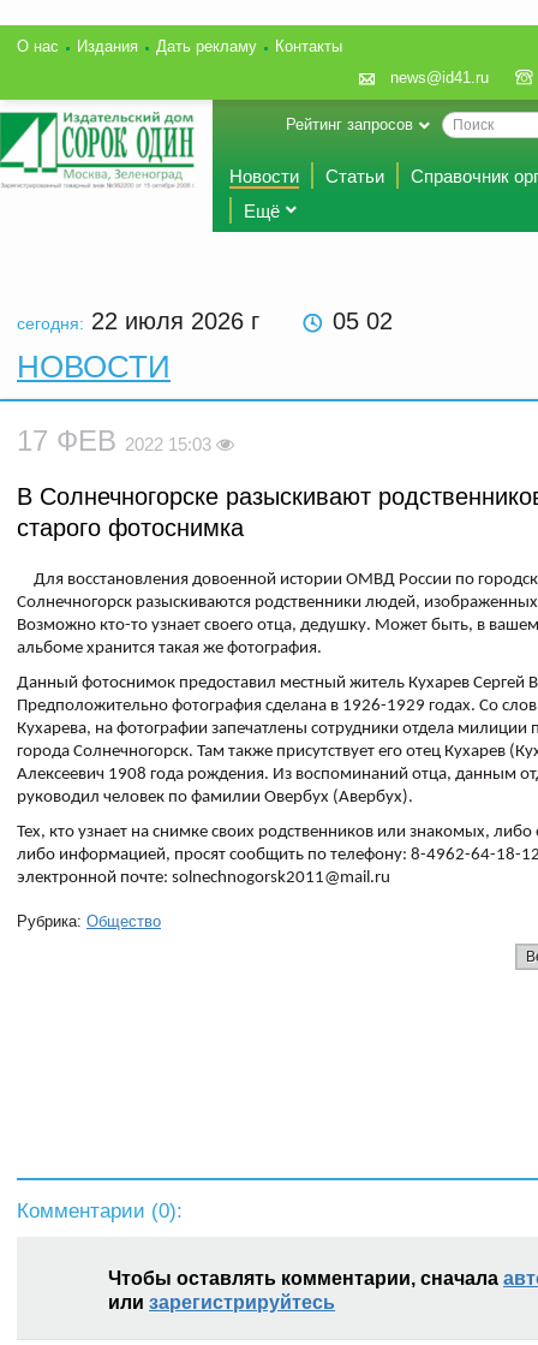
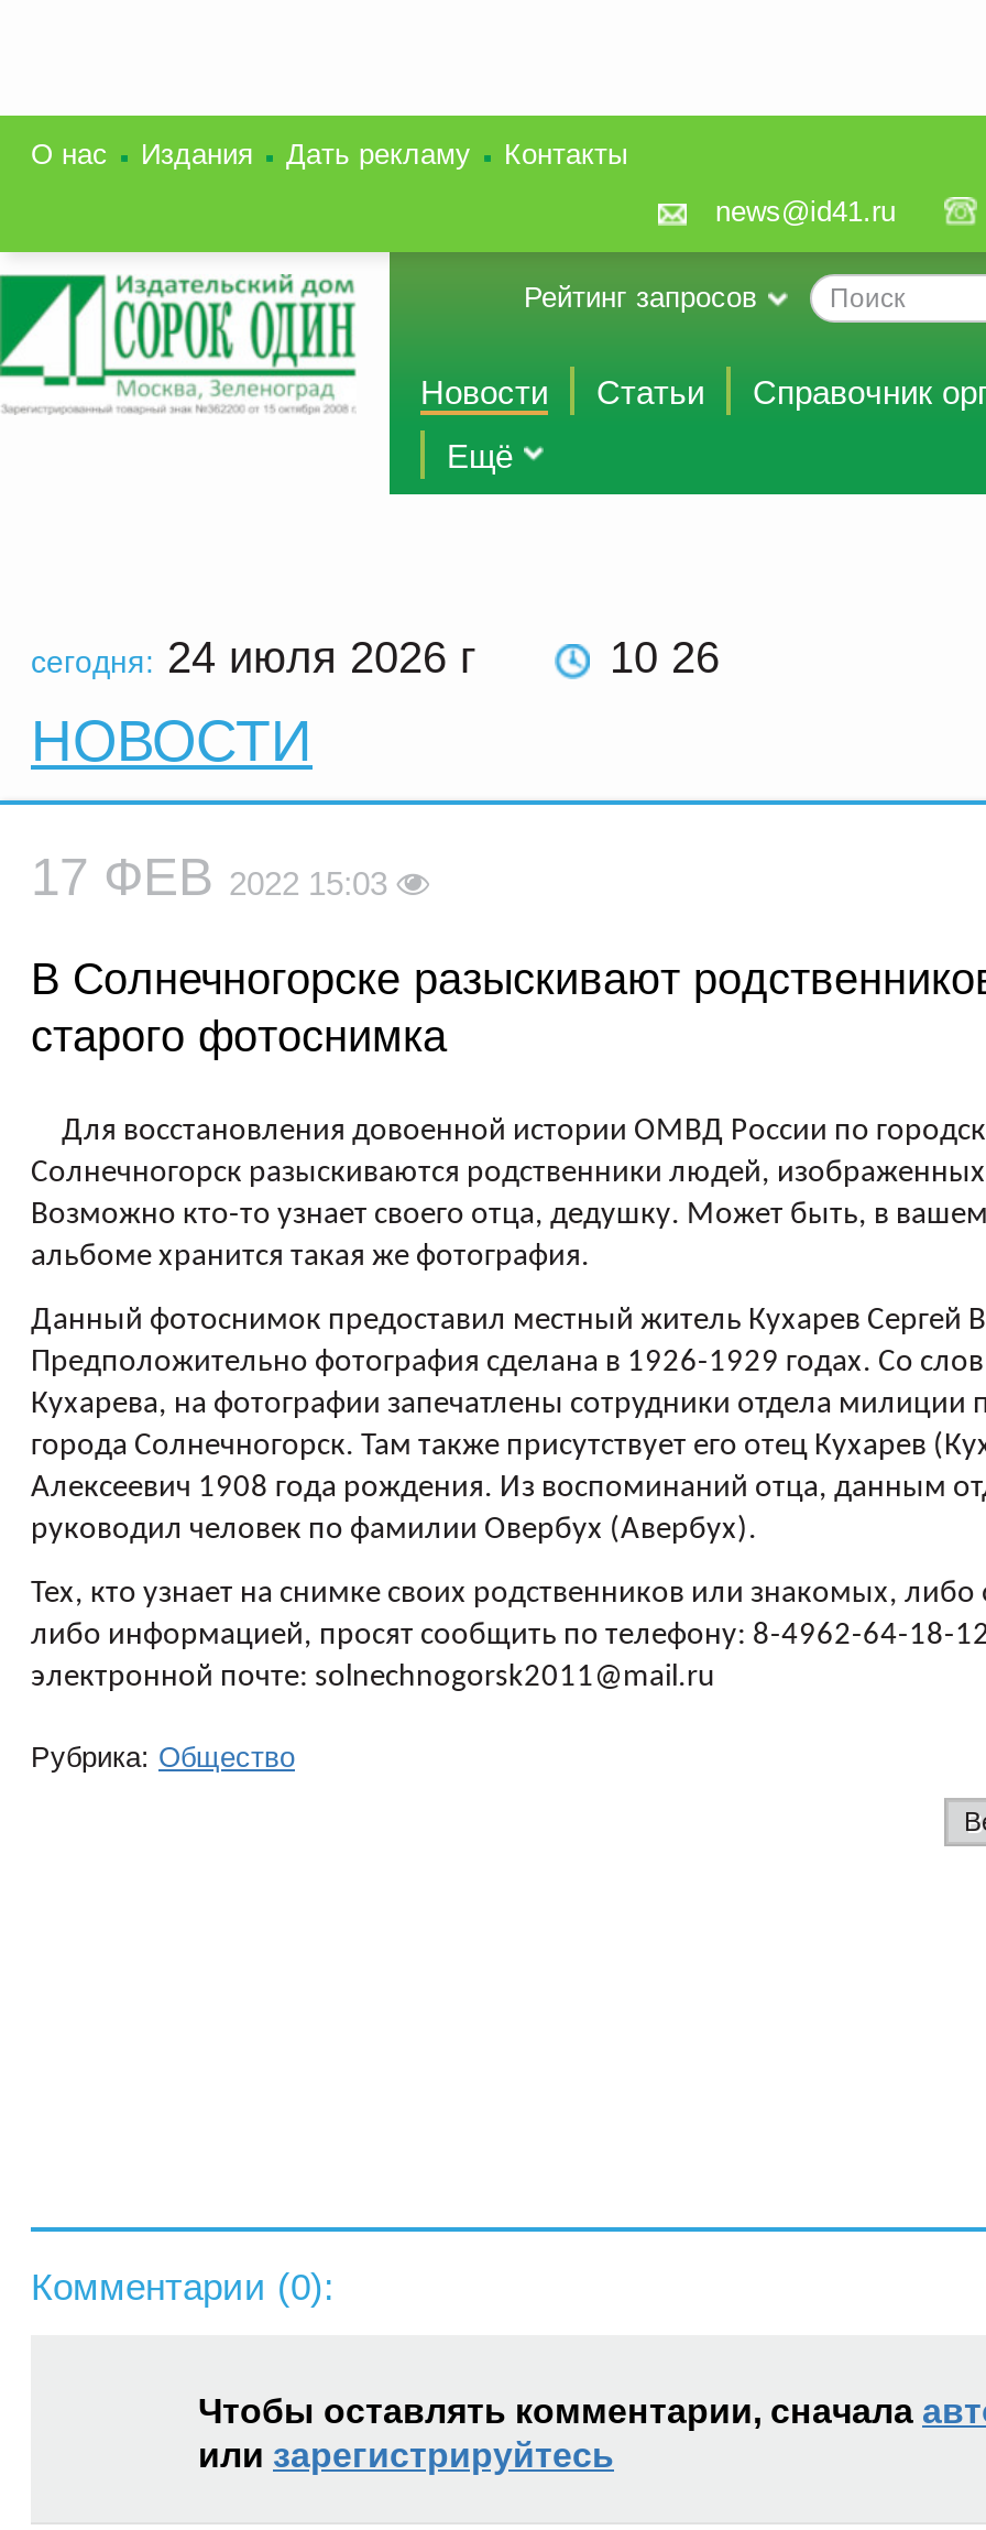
- сегодня: 22 июля 2026 г
+ сегодня: 24 июля 2026 г

- 05 02
+ 10 26
